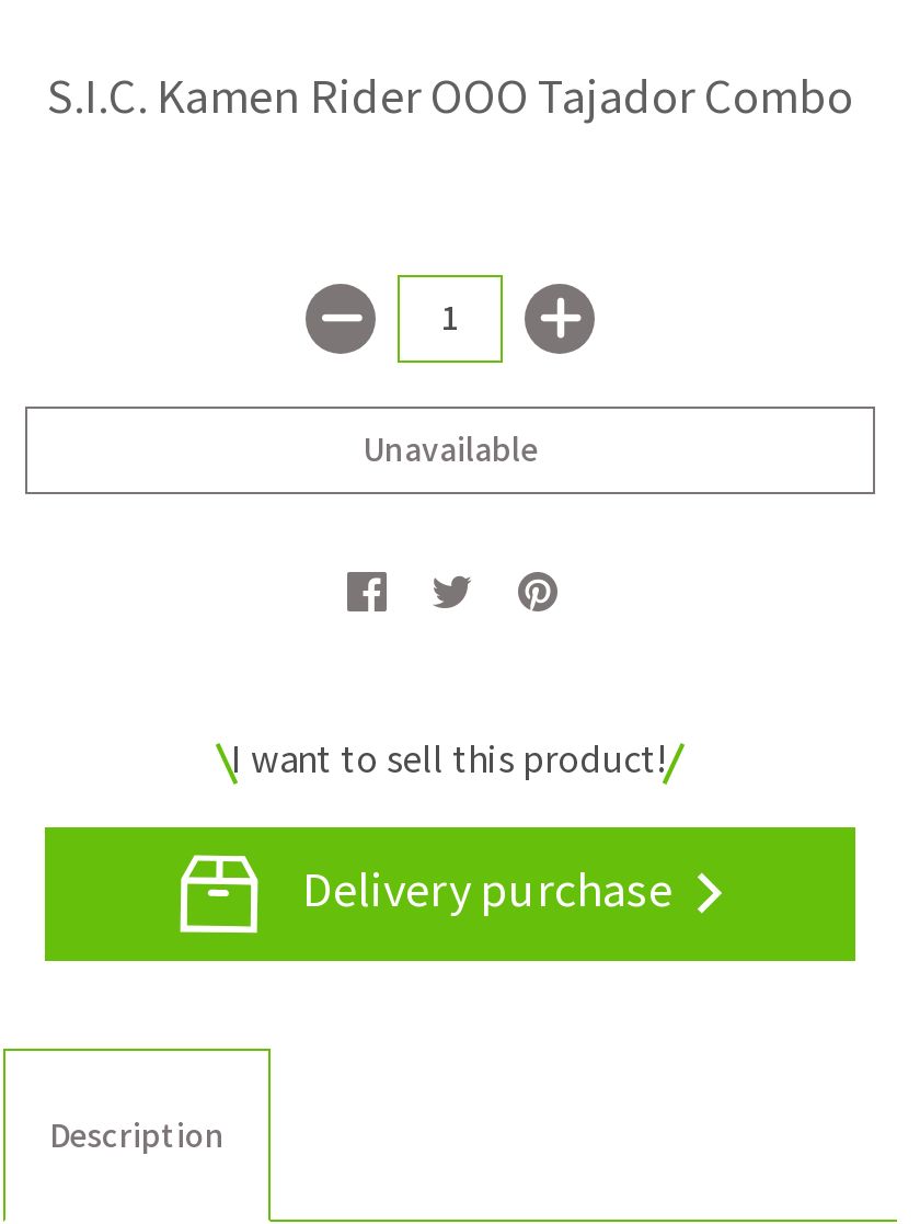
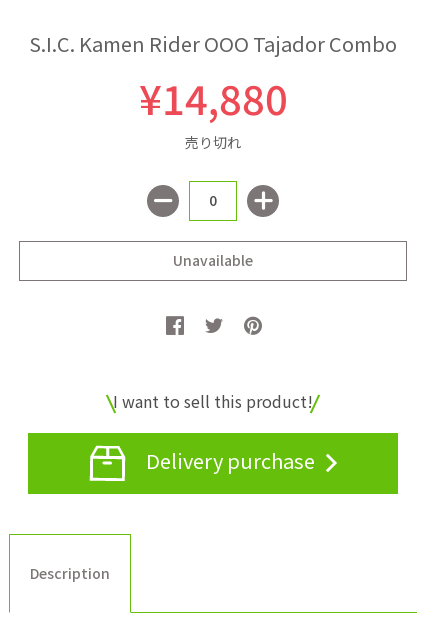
+ ¥14,880
+ 売り切れ
